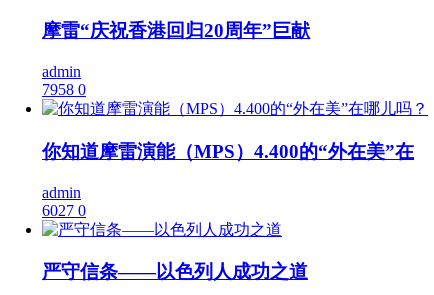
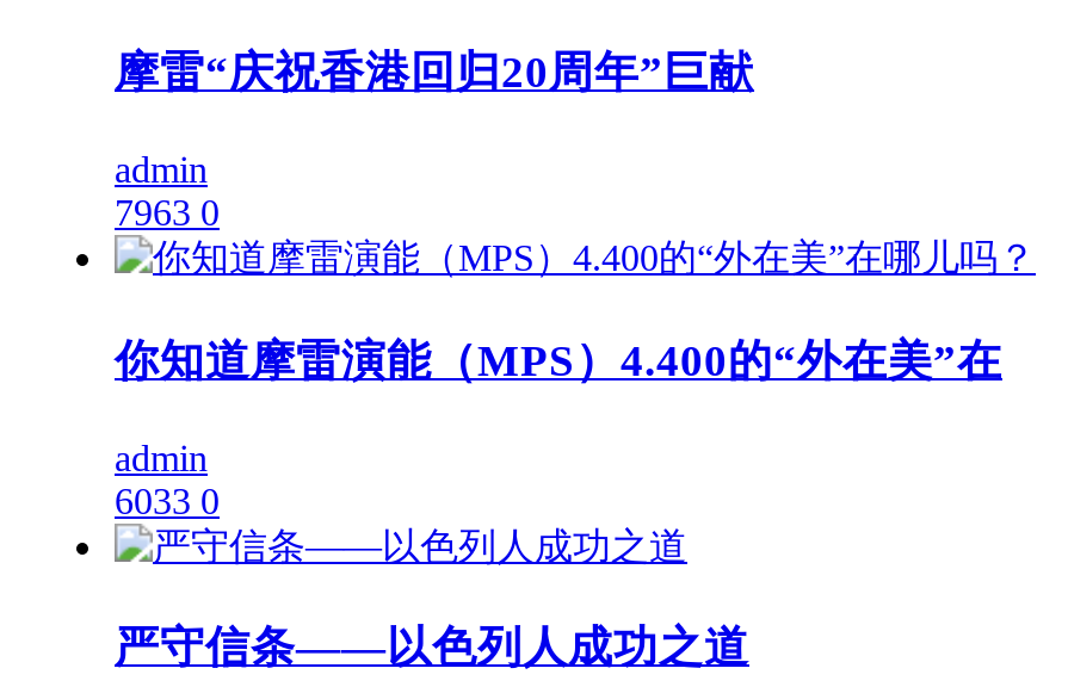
- 7958 0
+ 7963 0

- 6027 0
+ 6033 0
